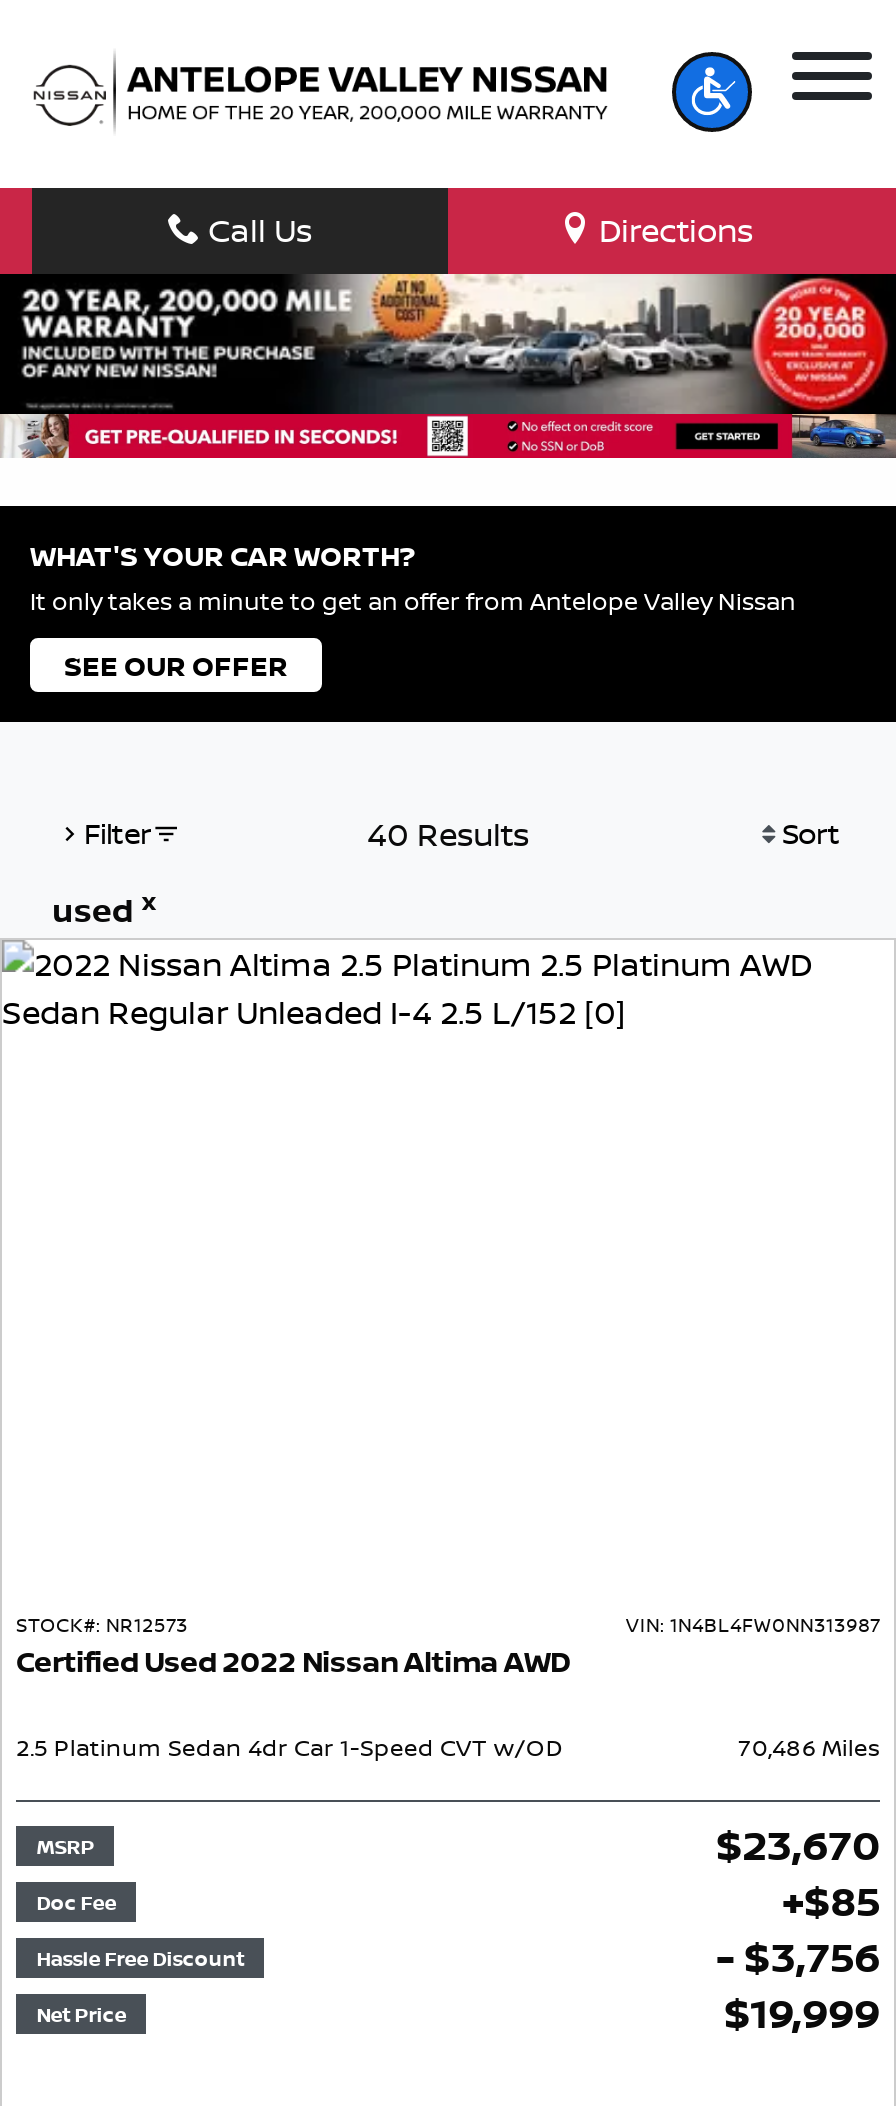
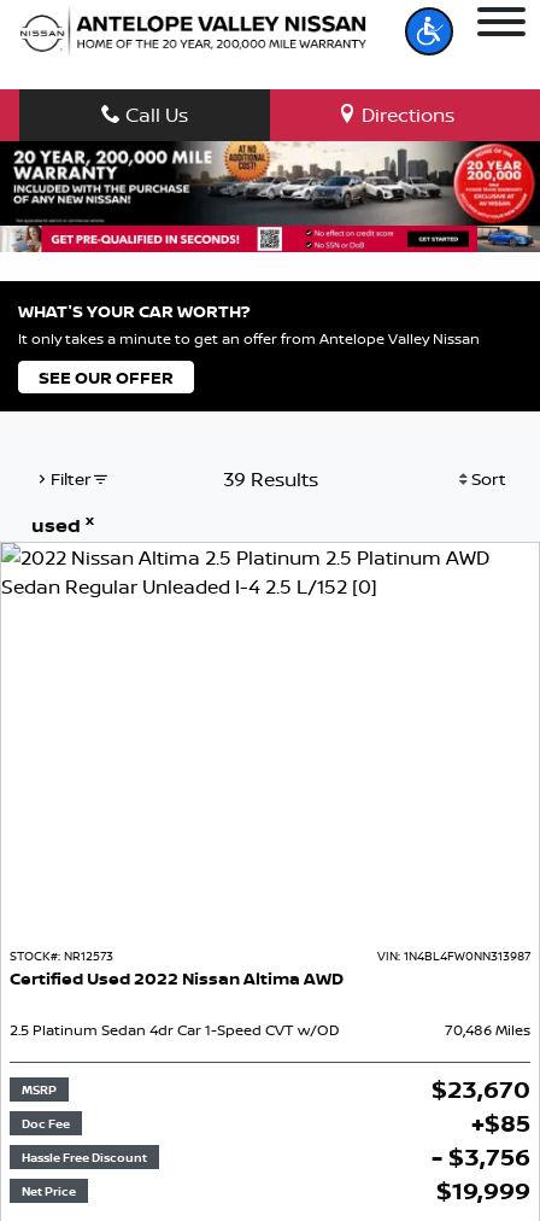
- 40 Results
+ 39 Results
